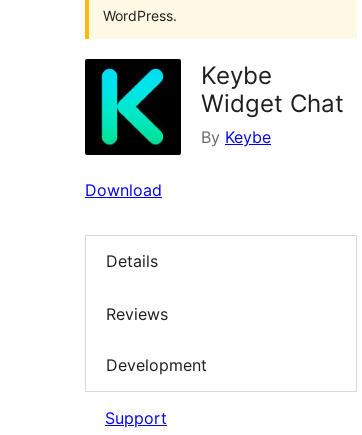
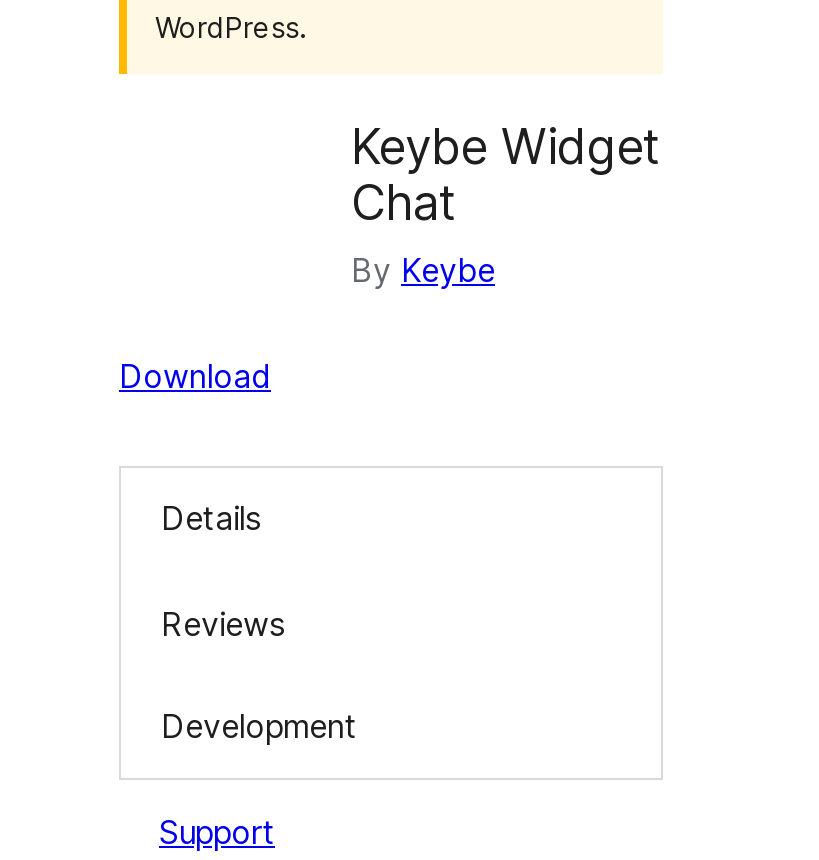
- [image]
